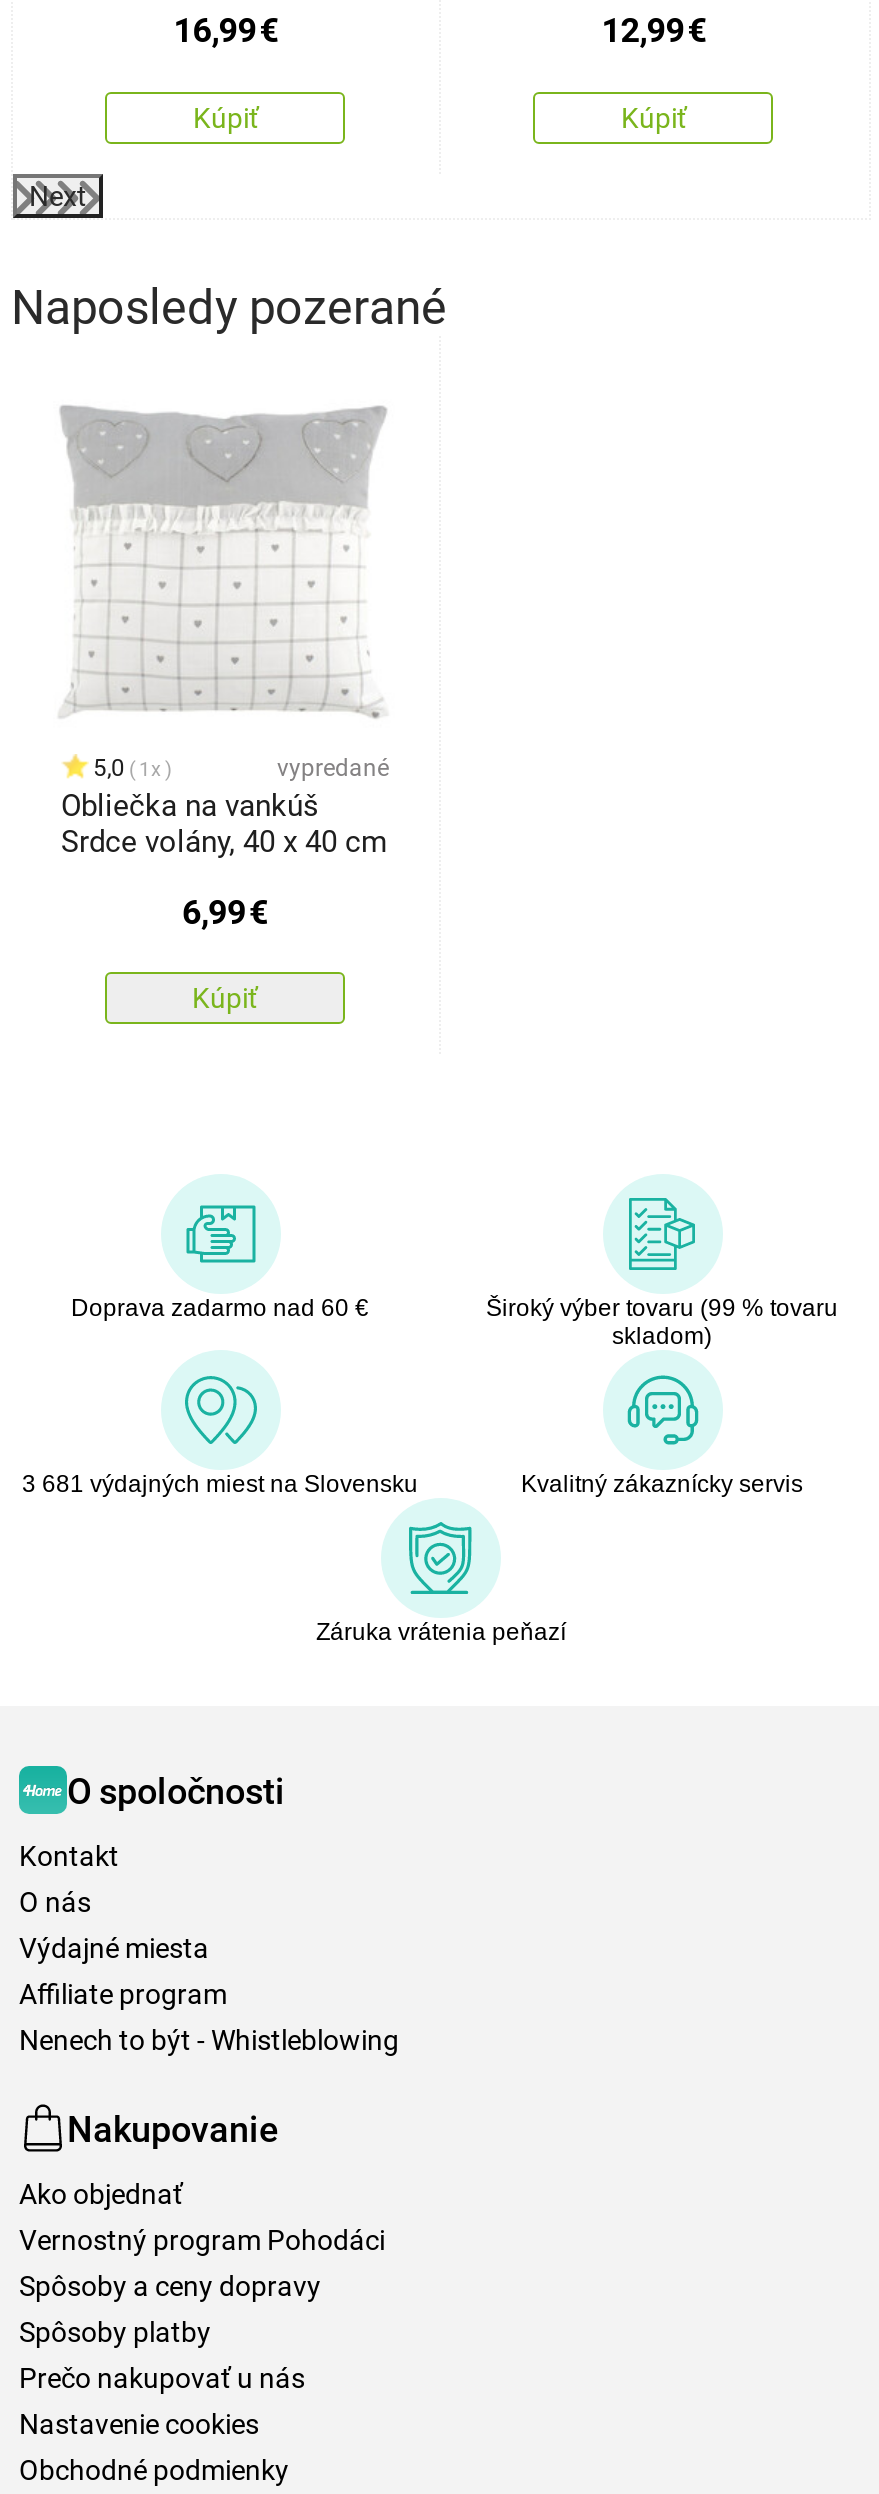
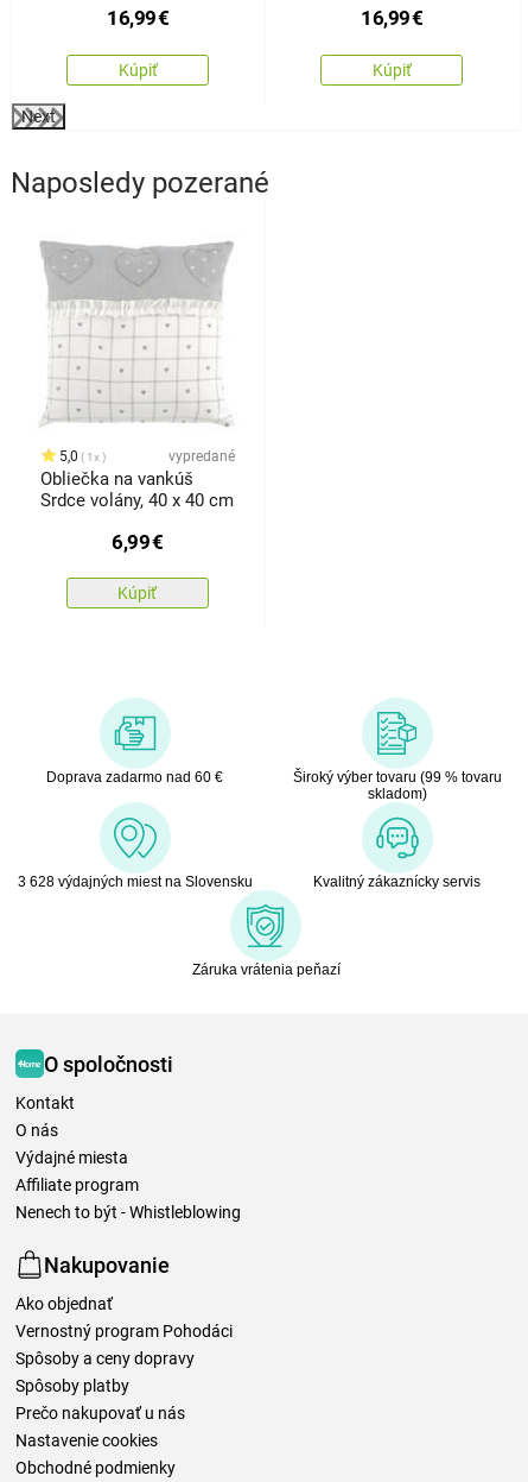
- 12,99€
+ 16,99€

- 3 681 výdajných miest na Slovensku
+ 3 628 výdajných miest na Slovensku
